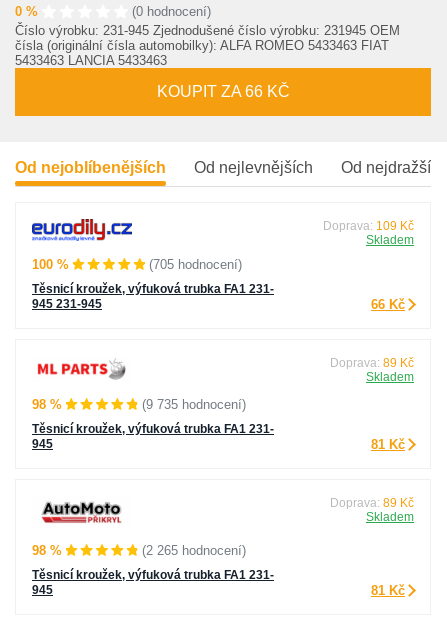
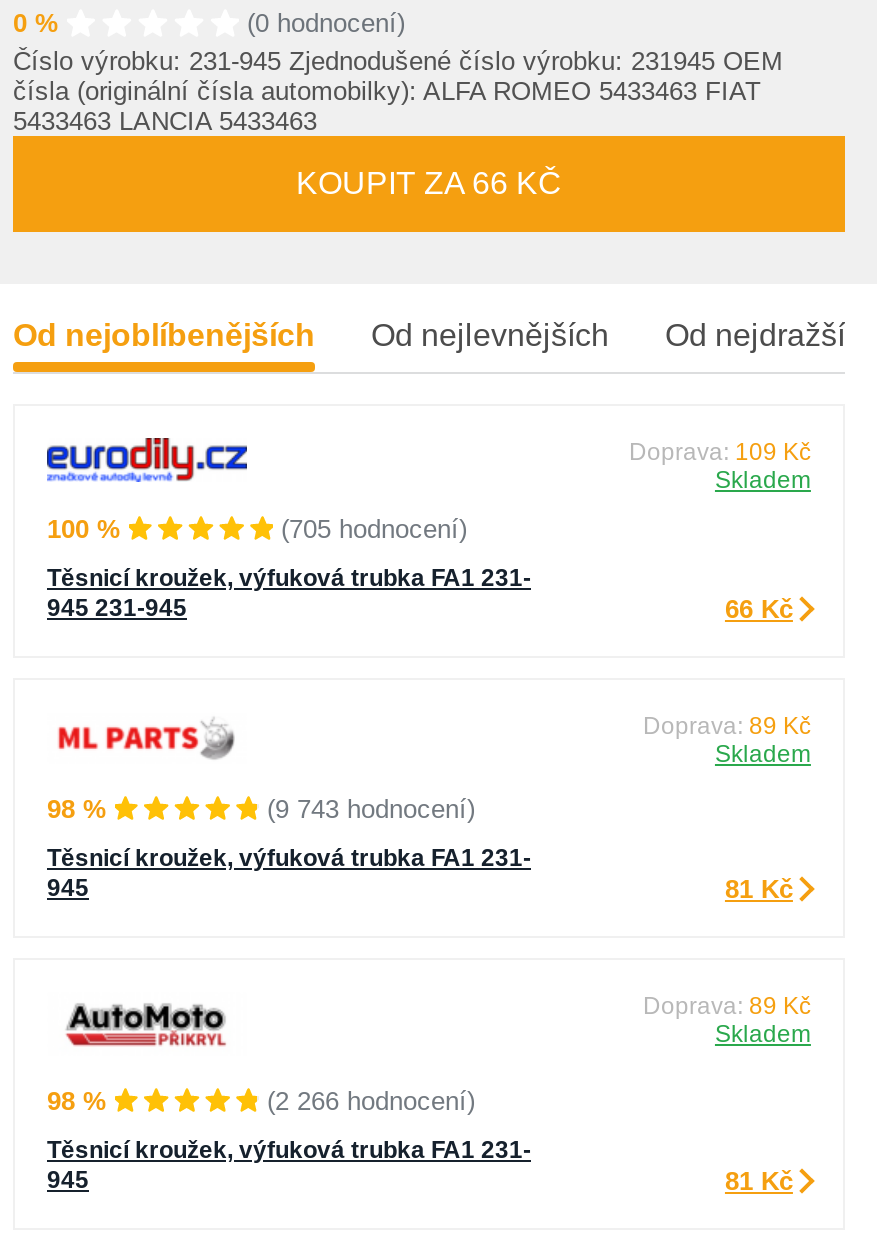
- (9 735 hodnocení)
+ (9 743 hodnocení)

- (2 265 hodnocení)
+ (2 266 hodnocení)
